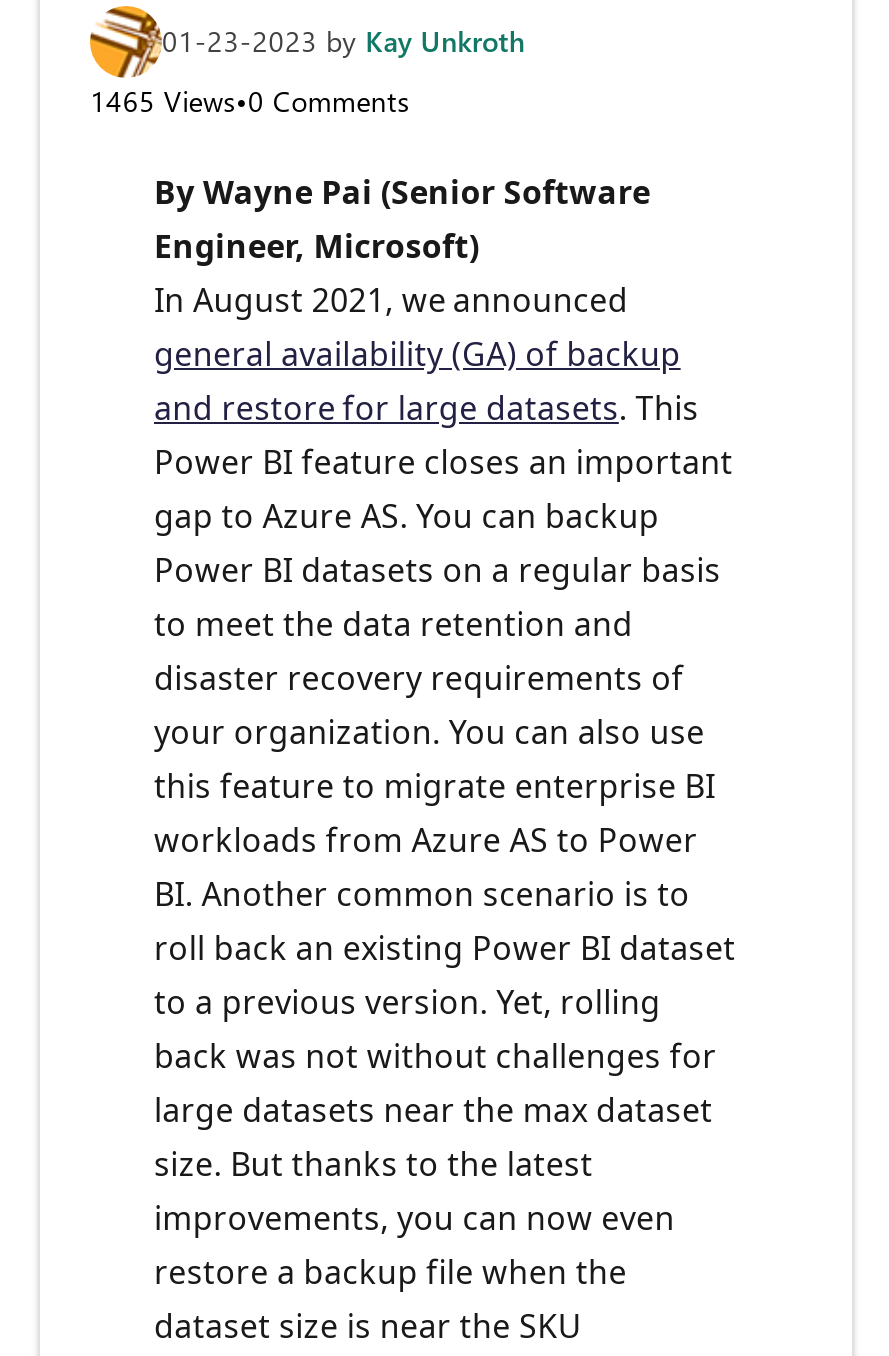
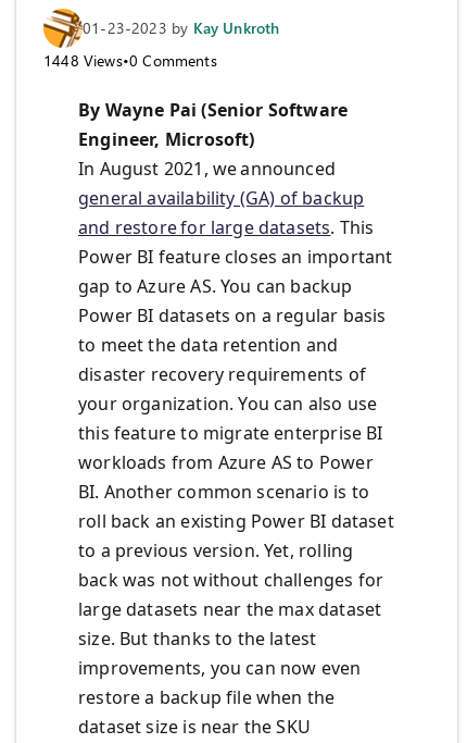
- 1465 Views•0 Comments
+ 1448 Views•0 Comments
